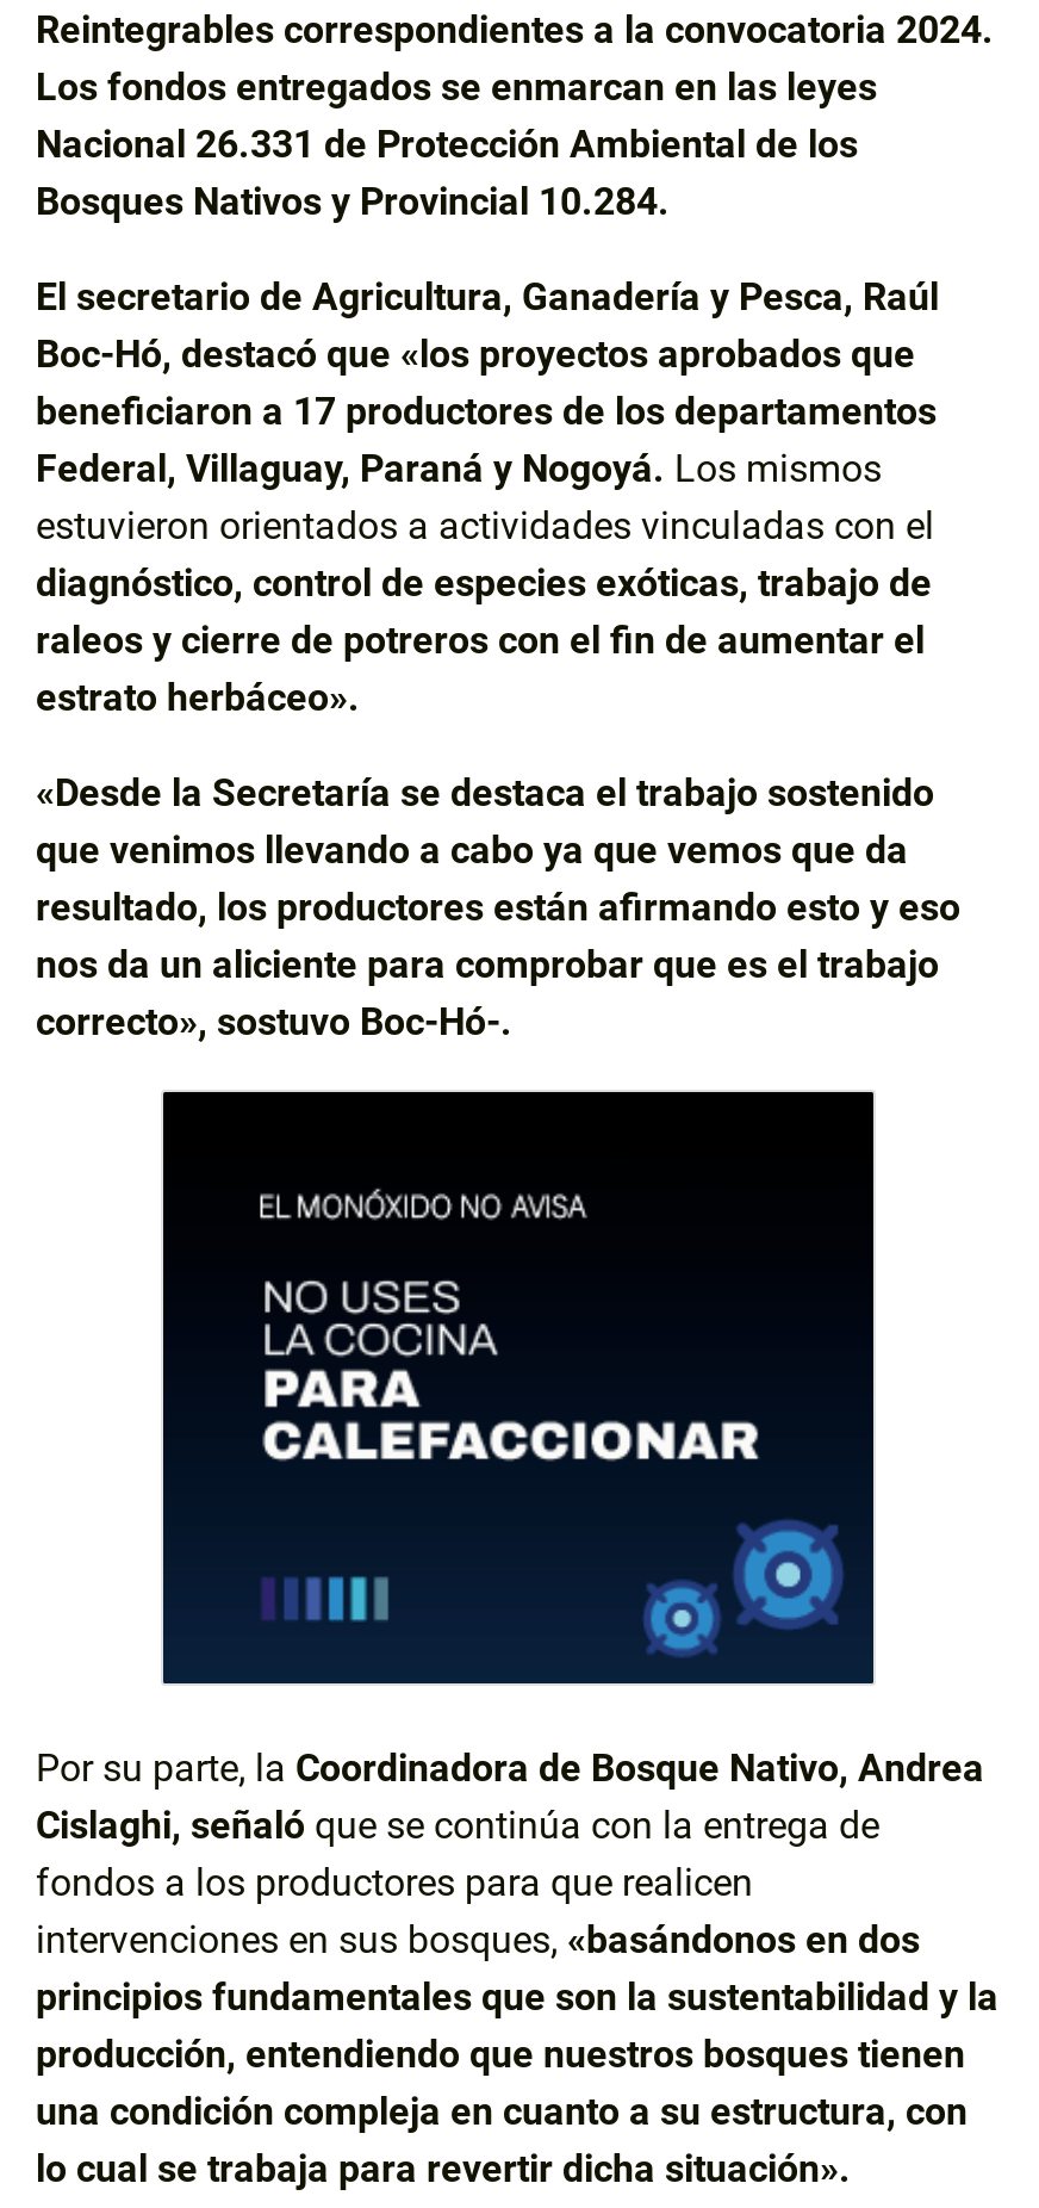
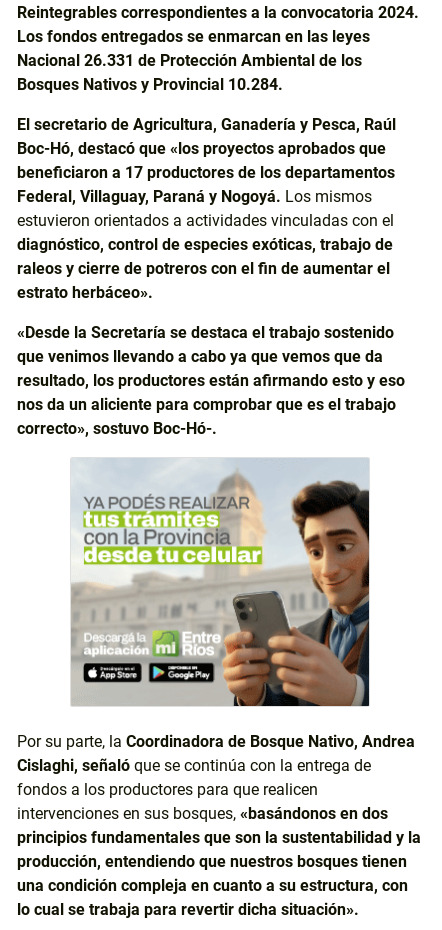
- [image]
+ [image]
